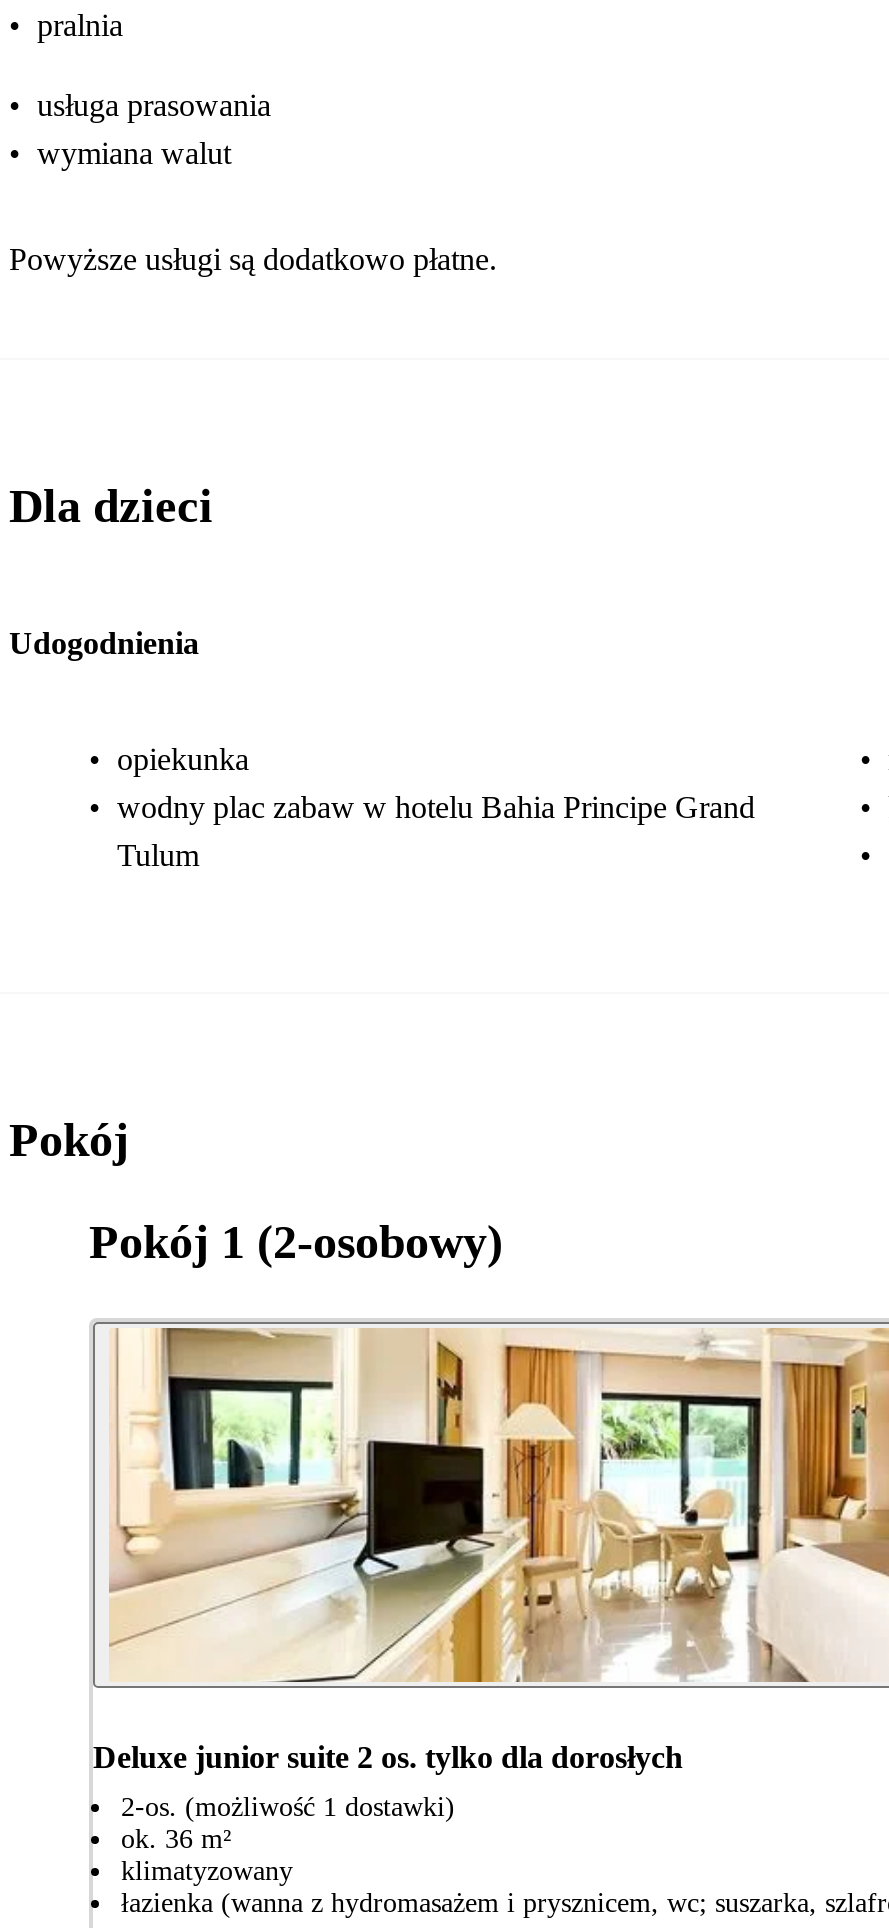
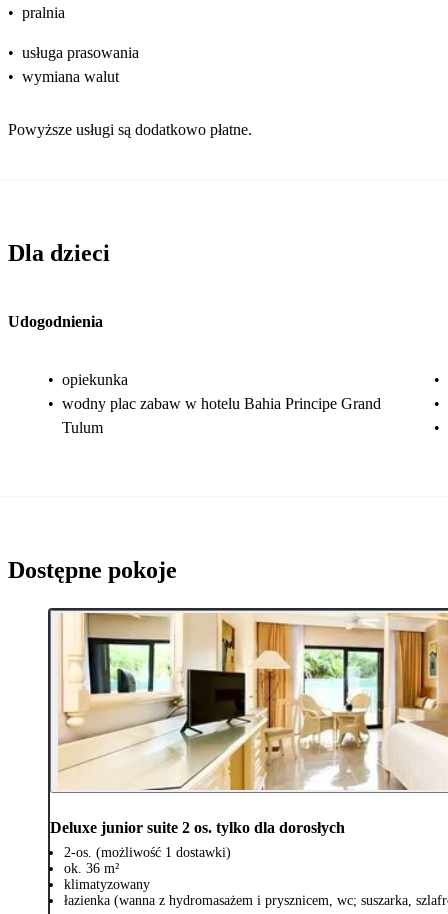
- Pokój
- Pokój 1 (2-osobowy)
+ Dostępne pokoje
